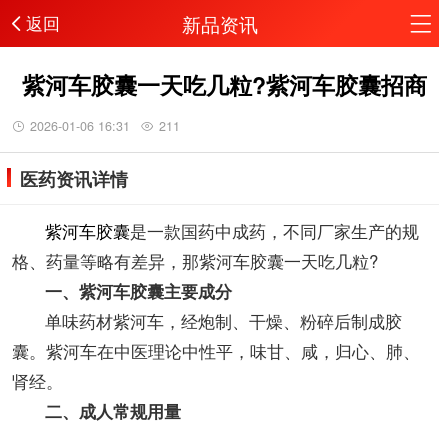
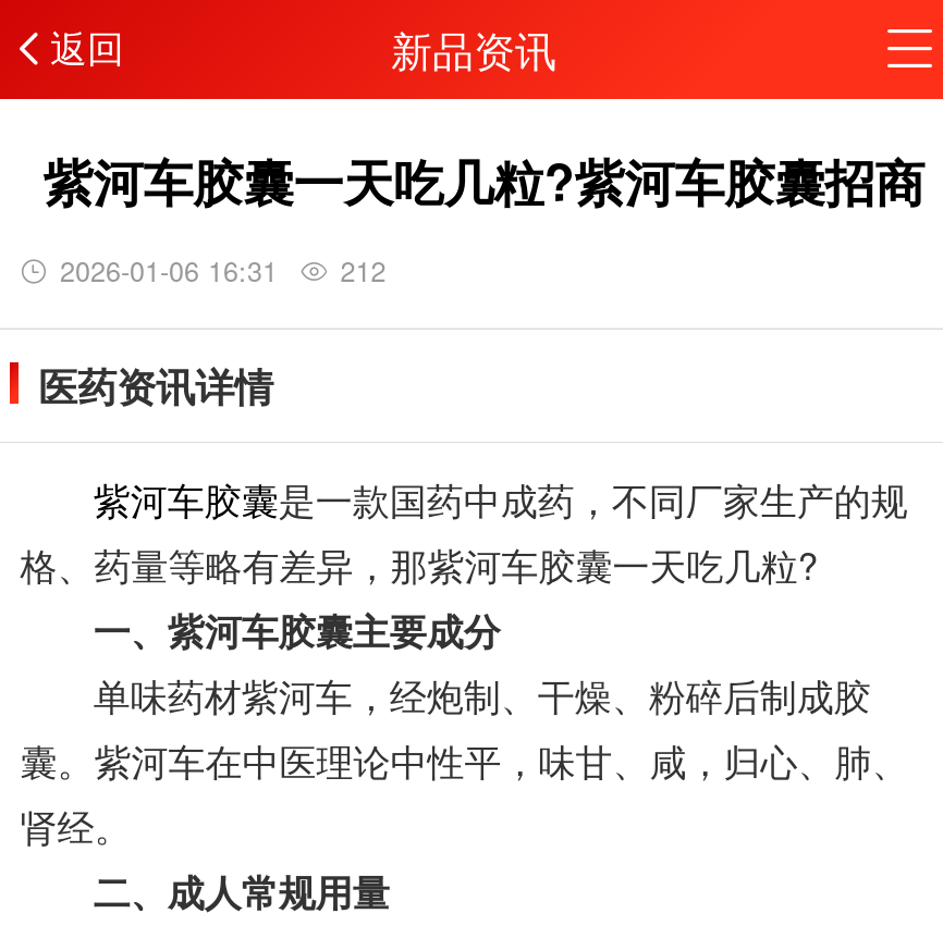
- 2026-01-06 16:31 211
+ 2026-01-06 16:31 212
